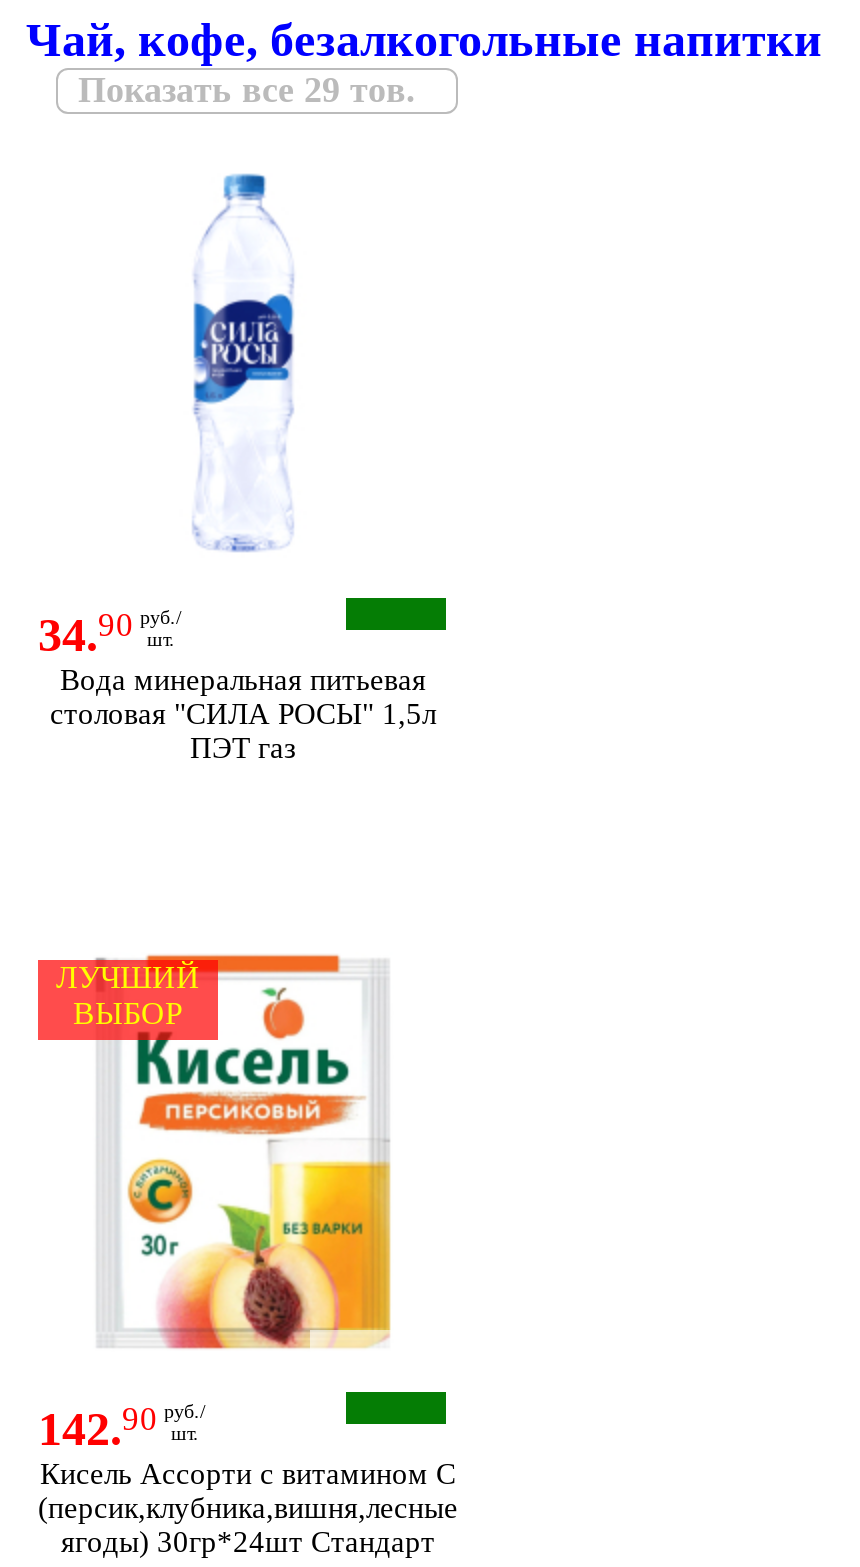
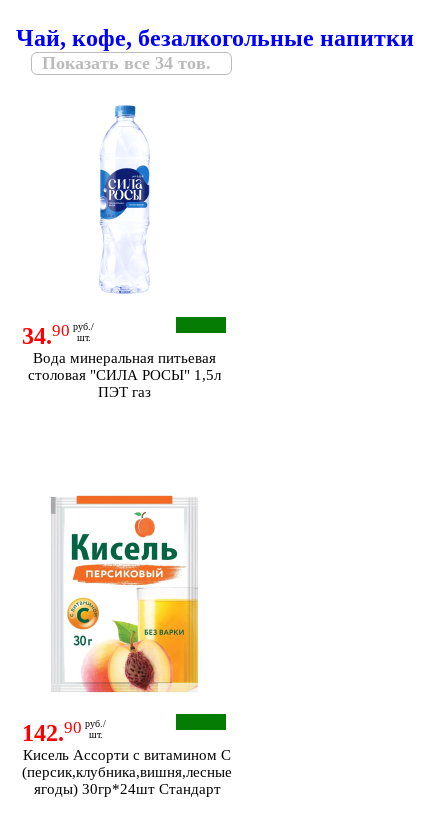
- Показать все 29 тов.
+ Показать все 34 тов.

- ЛУЧШИЙ
- ВЫБОР
